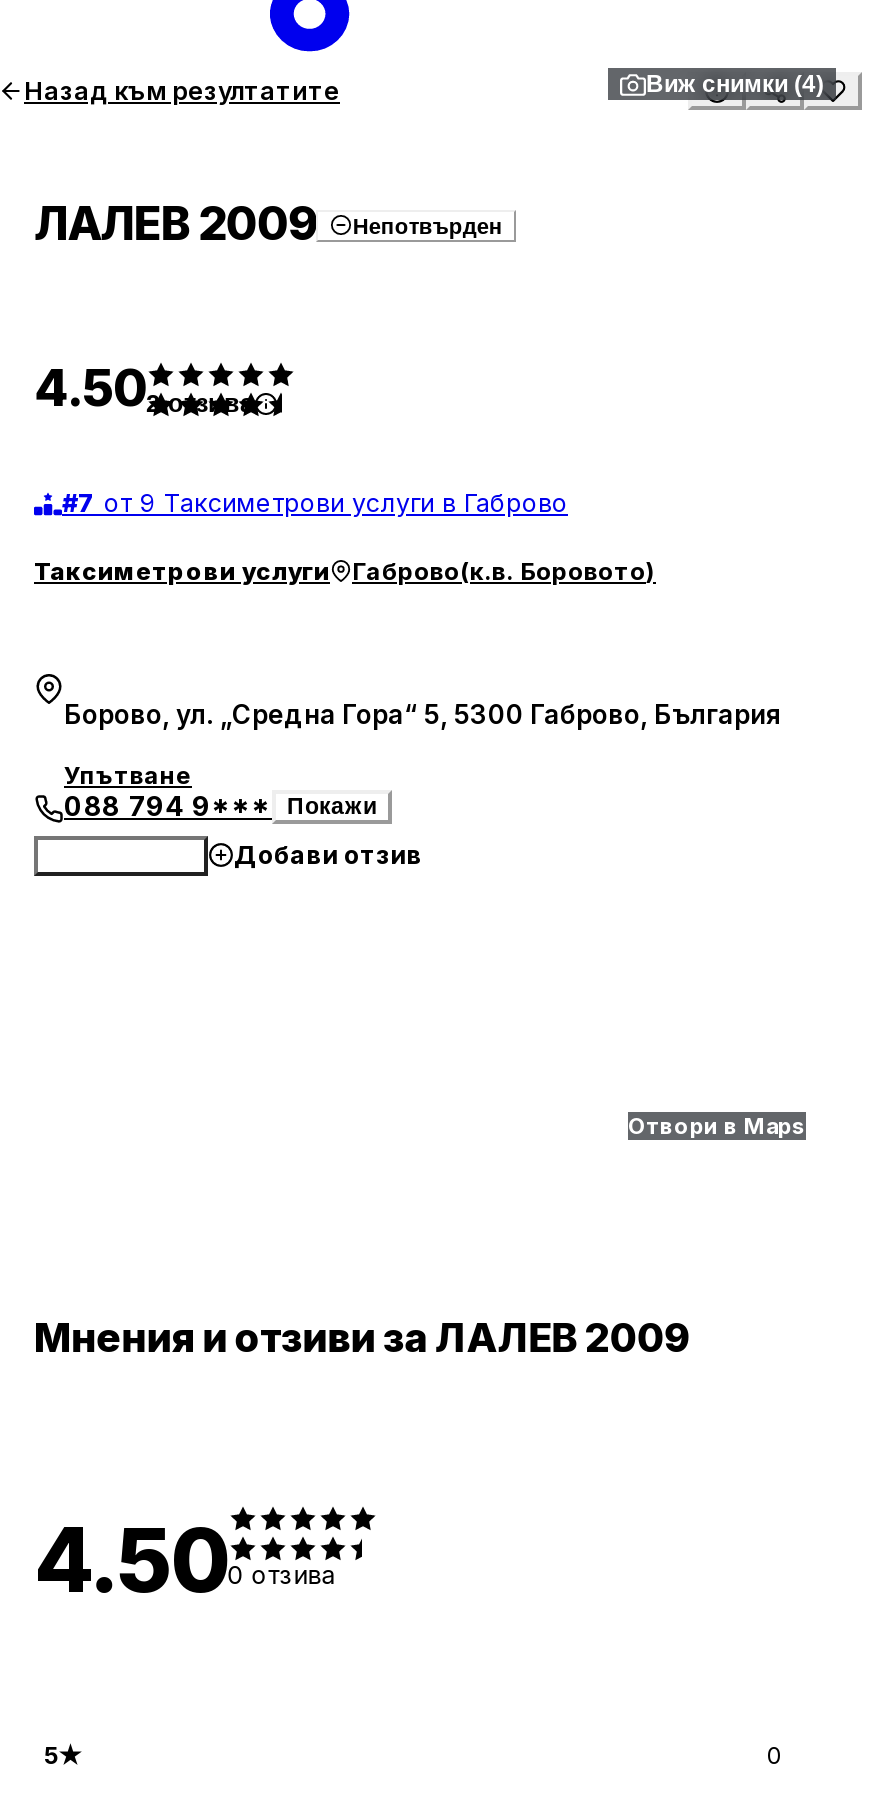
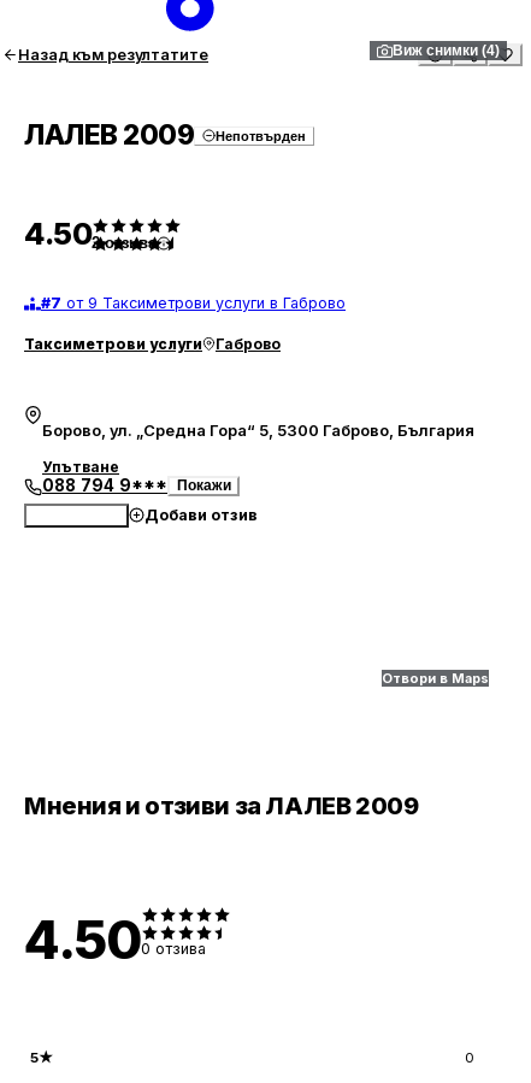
- Габрово(к.в. Боровото)
+ Габрово
